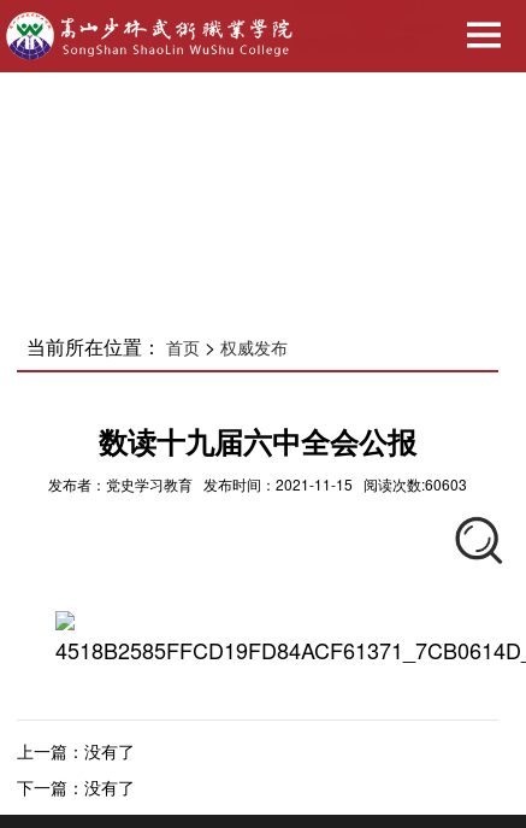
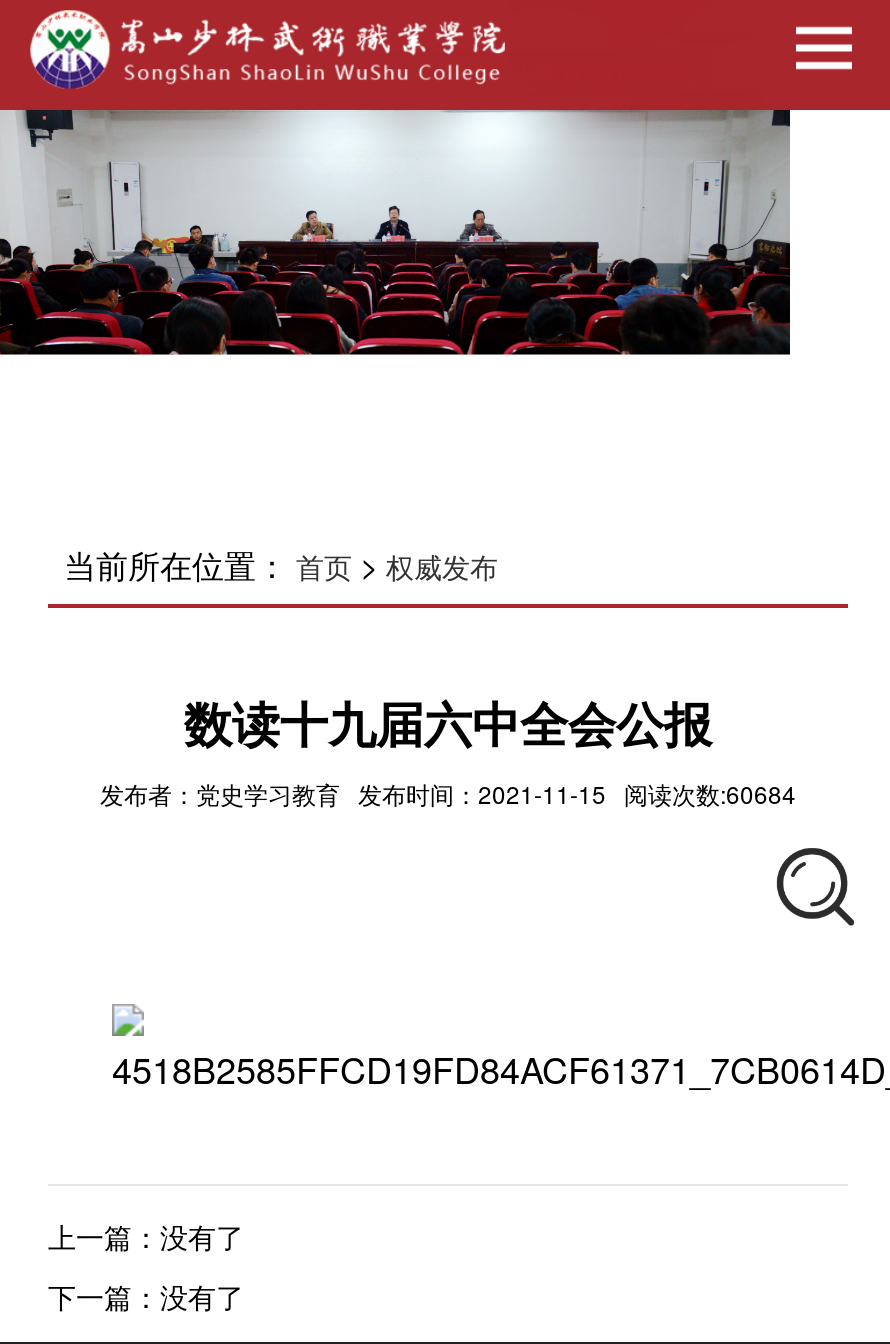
+ [image]

- 发布者：党史学习教育 发布时间：2021-11-15 阅读次数:60603
+ 发布者：党史学习教育 发布时间：2021-11-15 阅读次数:60684
